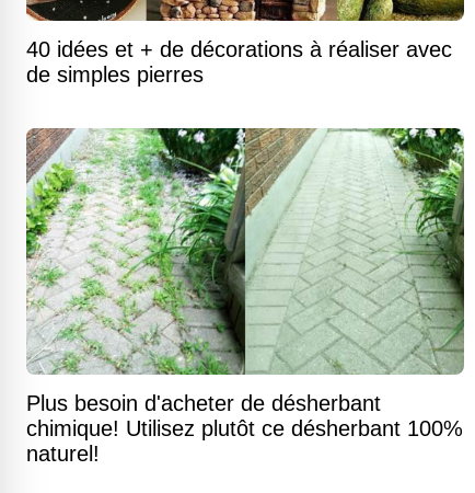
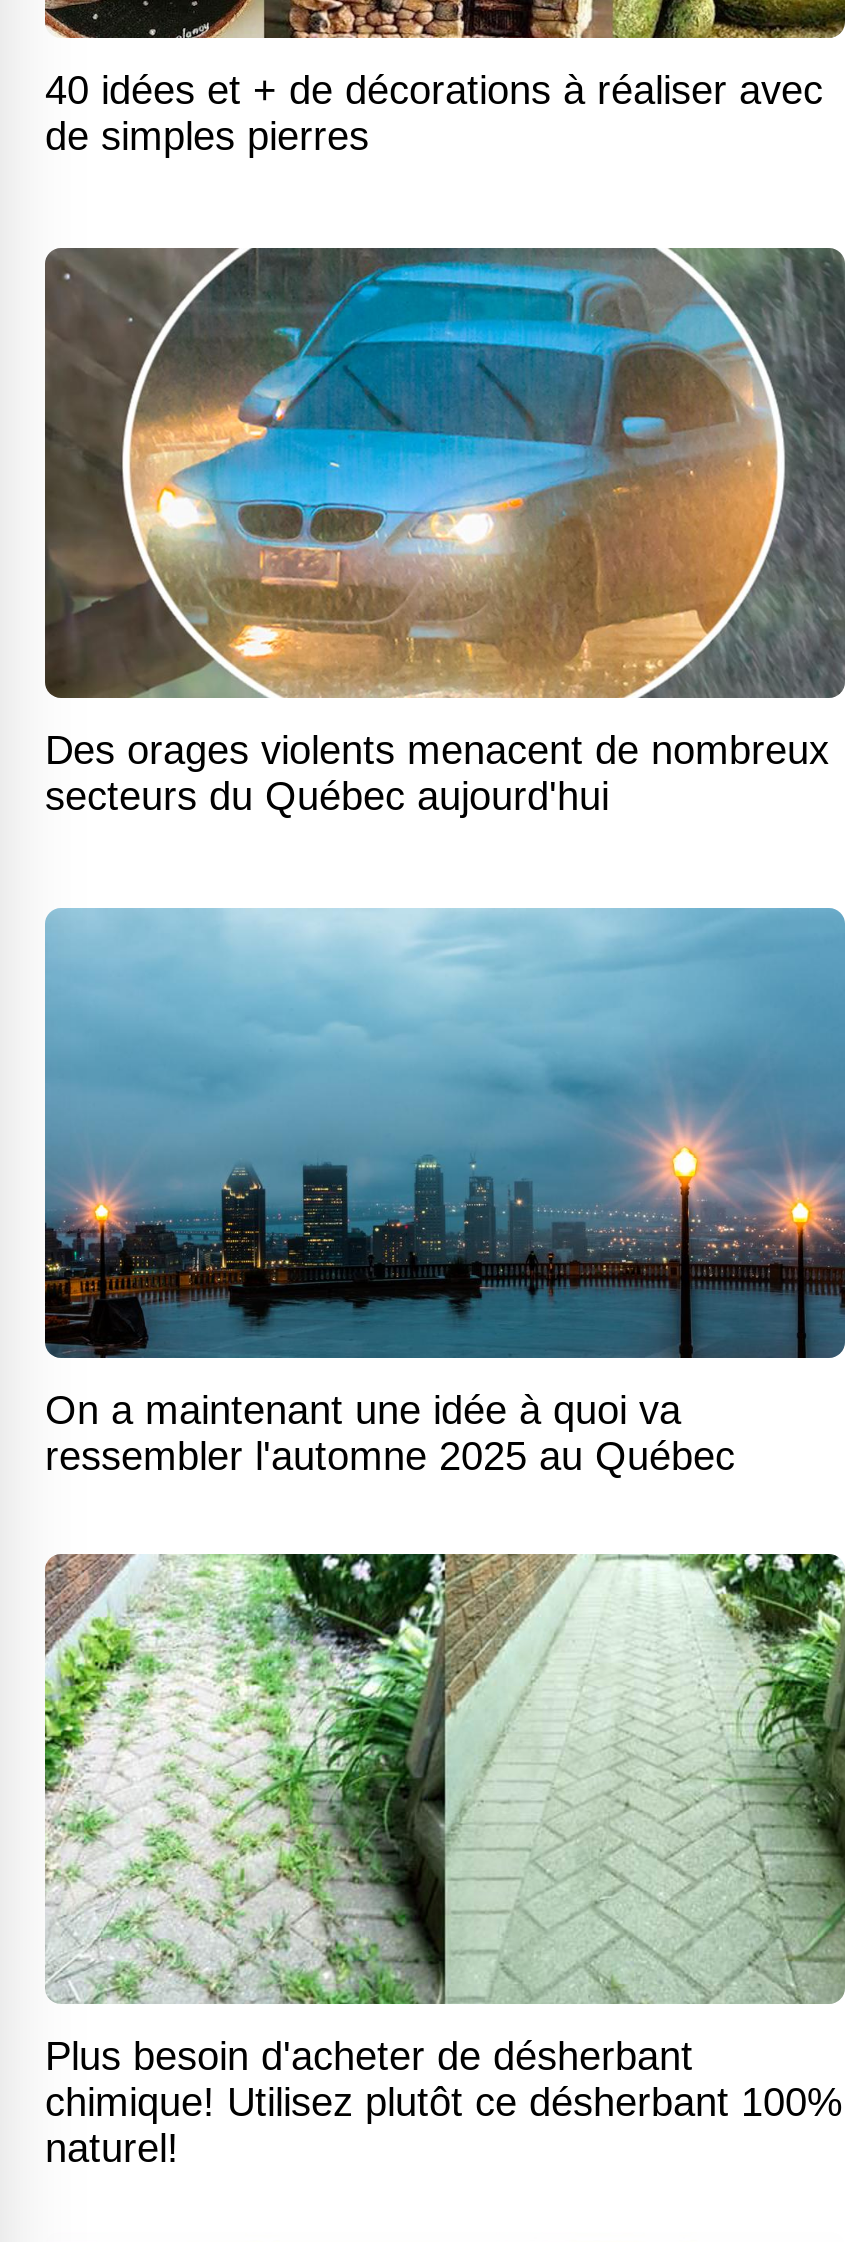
+ [image]
+ Des orages violents menacent de nombreux
+ secteurs du Québec aujourd'hui

+ [image]
+ On a maintenant une idée à quoi va
+ ressembler l'automne 2025 au Québec
